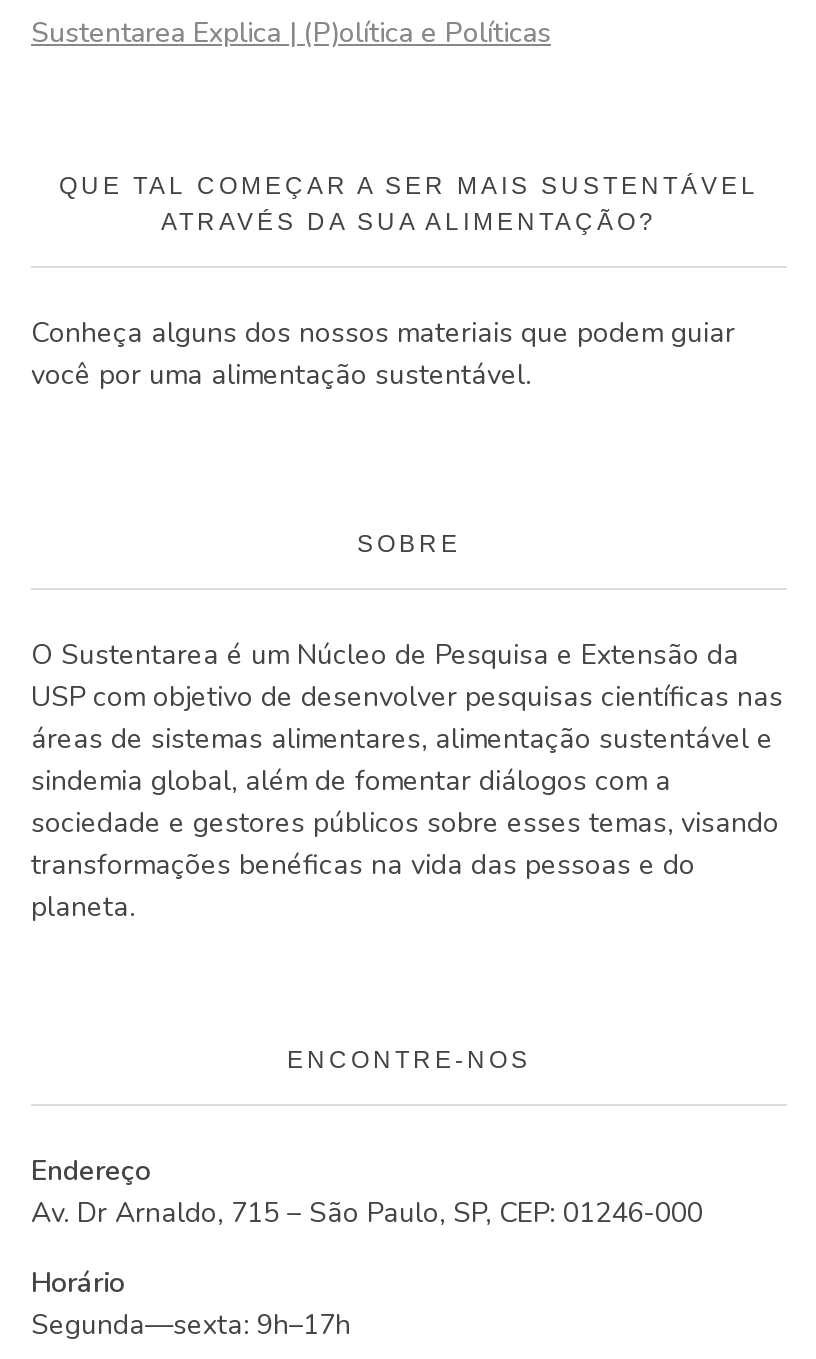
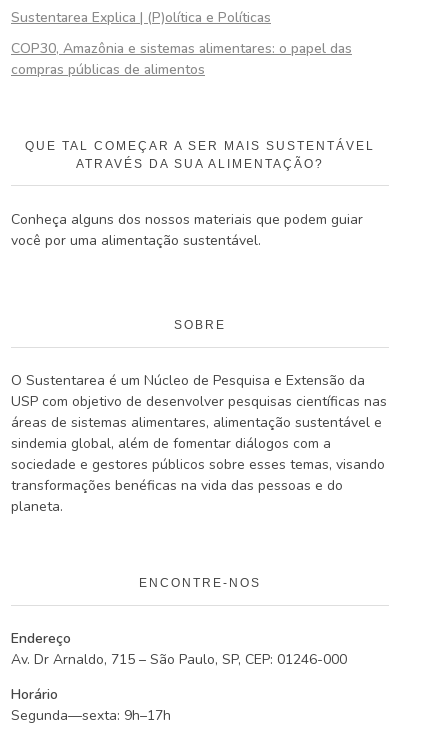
+ COP30, Amazônia e sistemas alimentares: o papel das
+ compras públicas de alimentos
